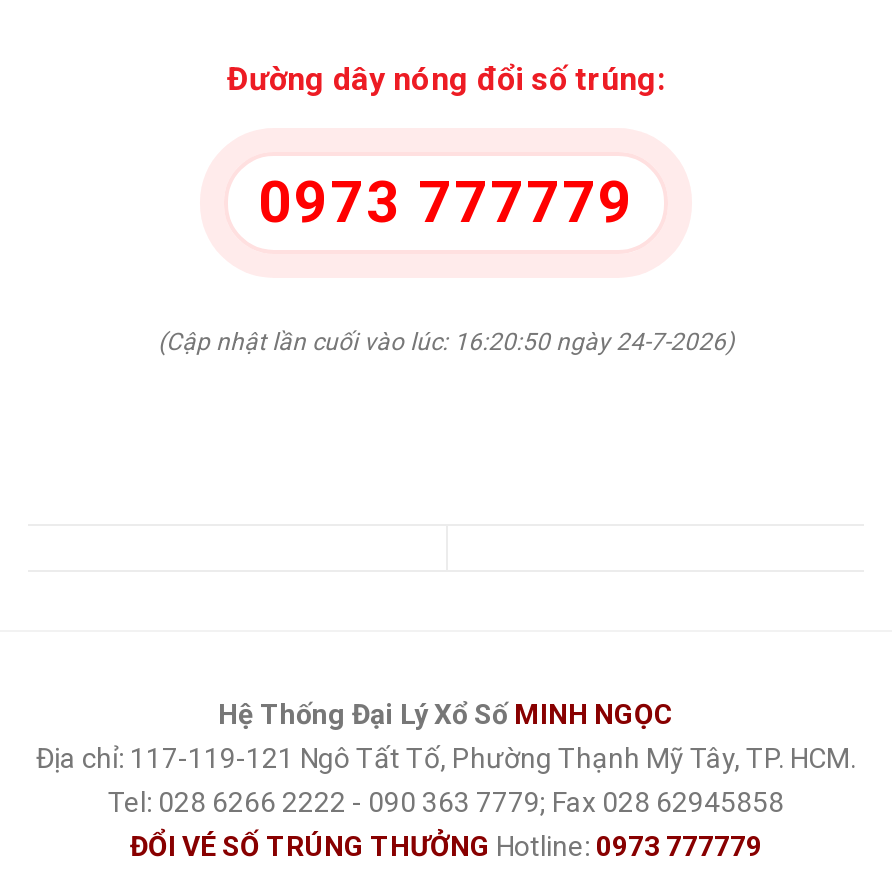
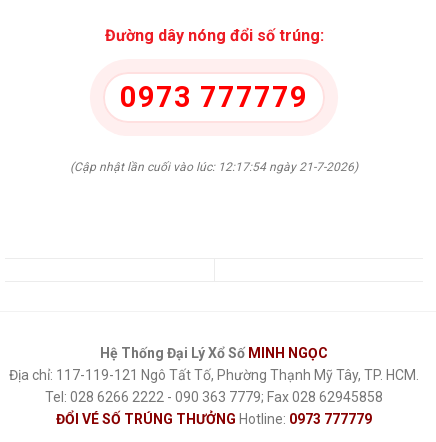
- (Cập nhật lần cuối vào lúc: 16:20:50 ngày 24-7-2026)
+ (Cập nhật lần cuối vào lúc: 12:17:54 ngày 21-7-2026)
